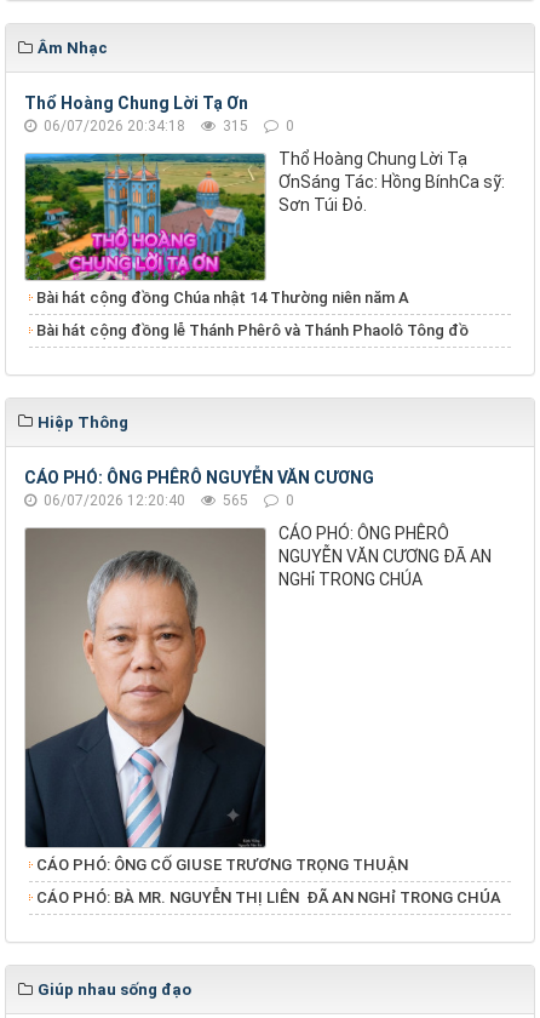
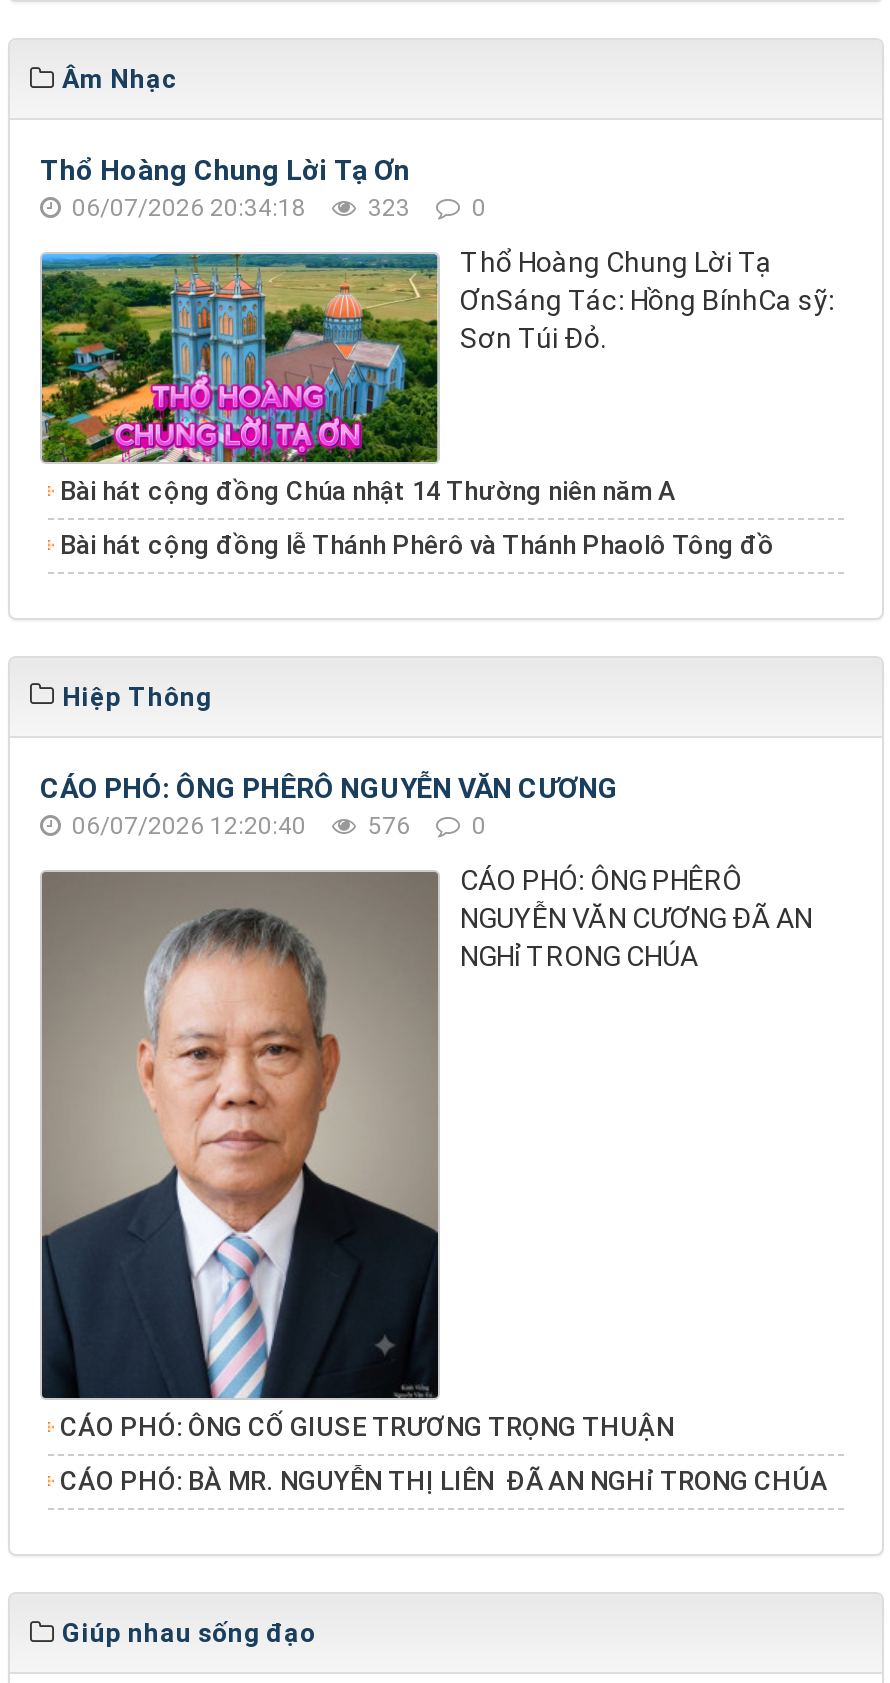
- 06/07/2026 20:34:18 315 0
+ 06/07/2026 20:34:18 323 0

- 06/07/2026 12:20:40 565 0
+ 06/07/2026 12:20:40 576 0
